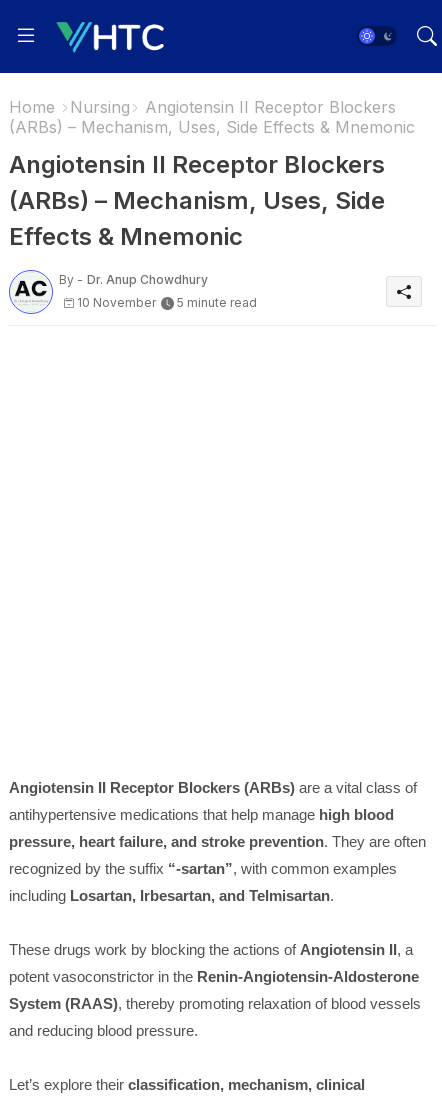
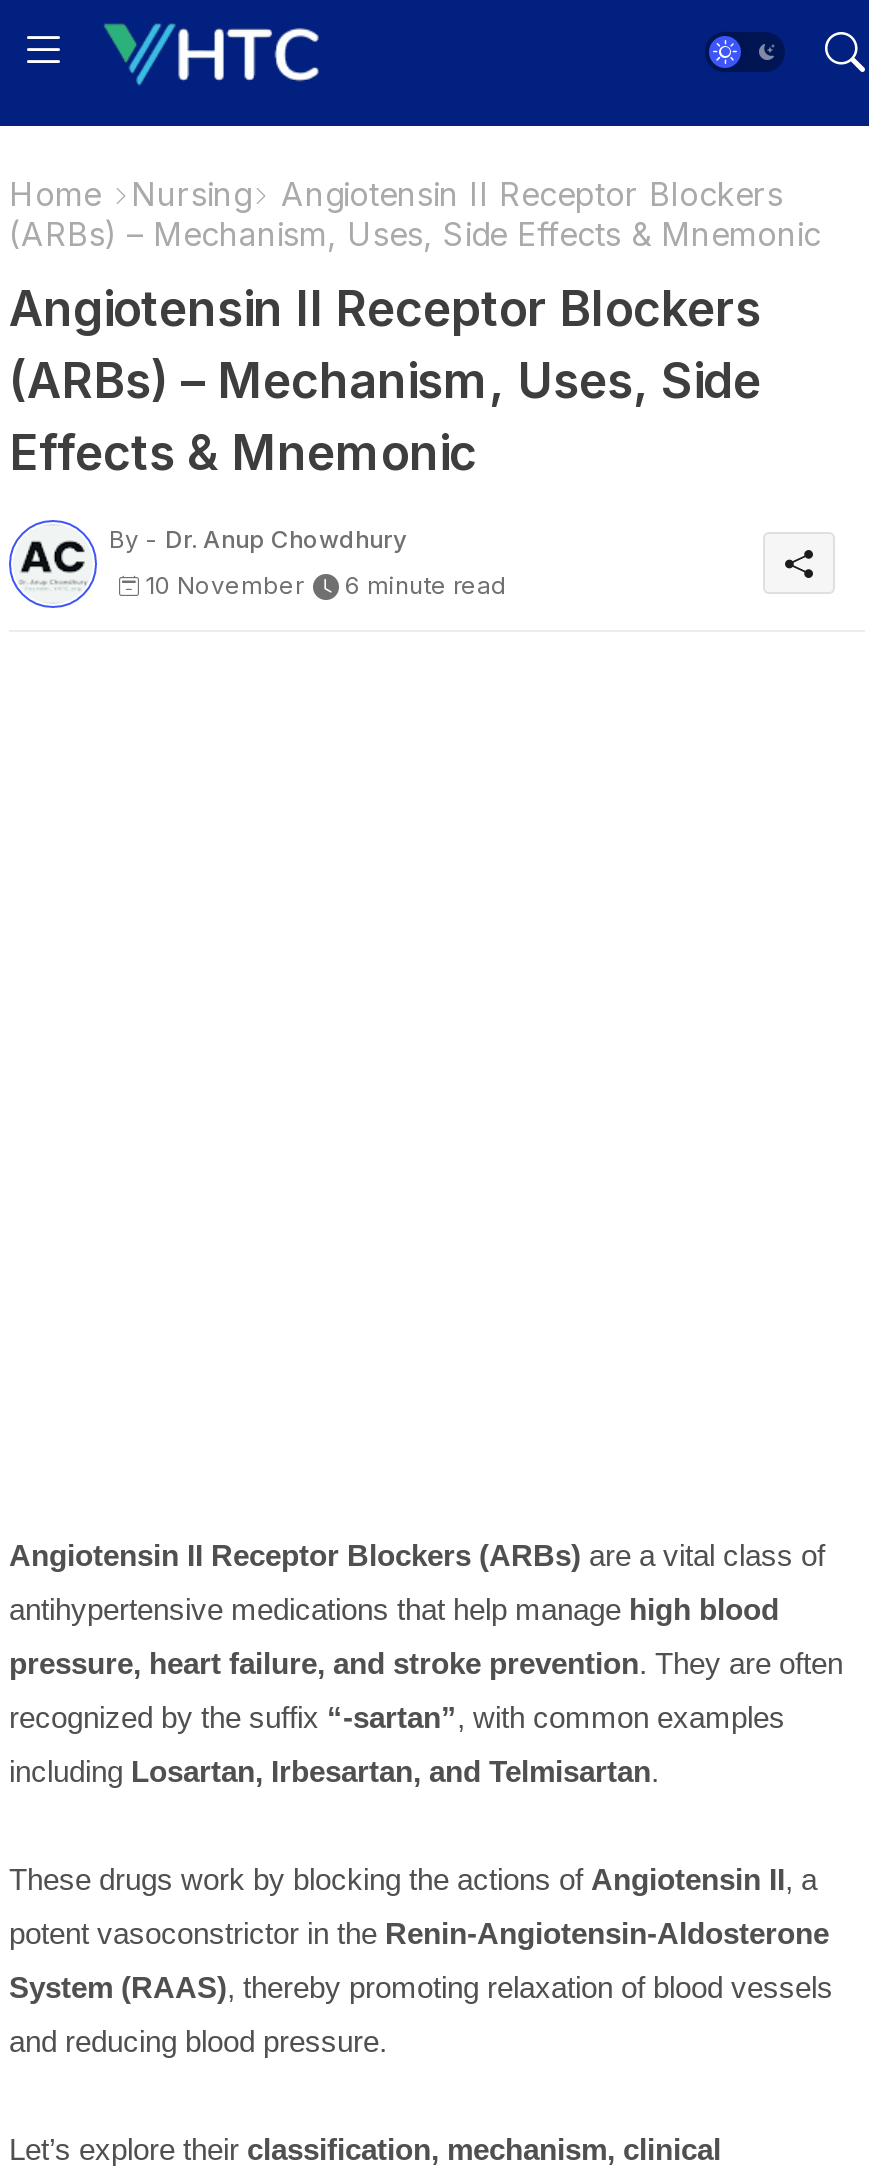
- 10 November 5 minute read
+ 10 November 6 minute read
